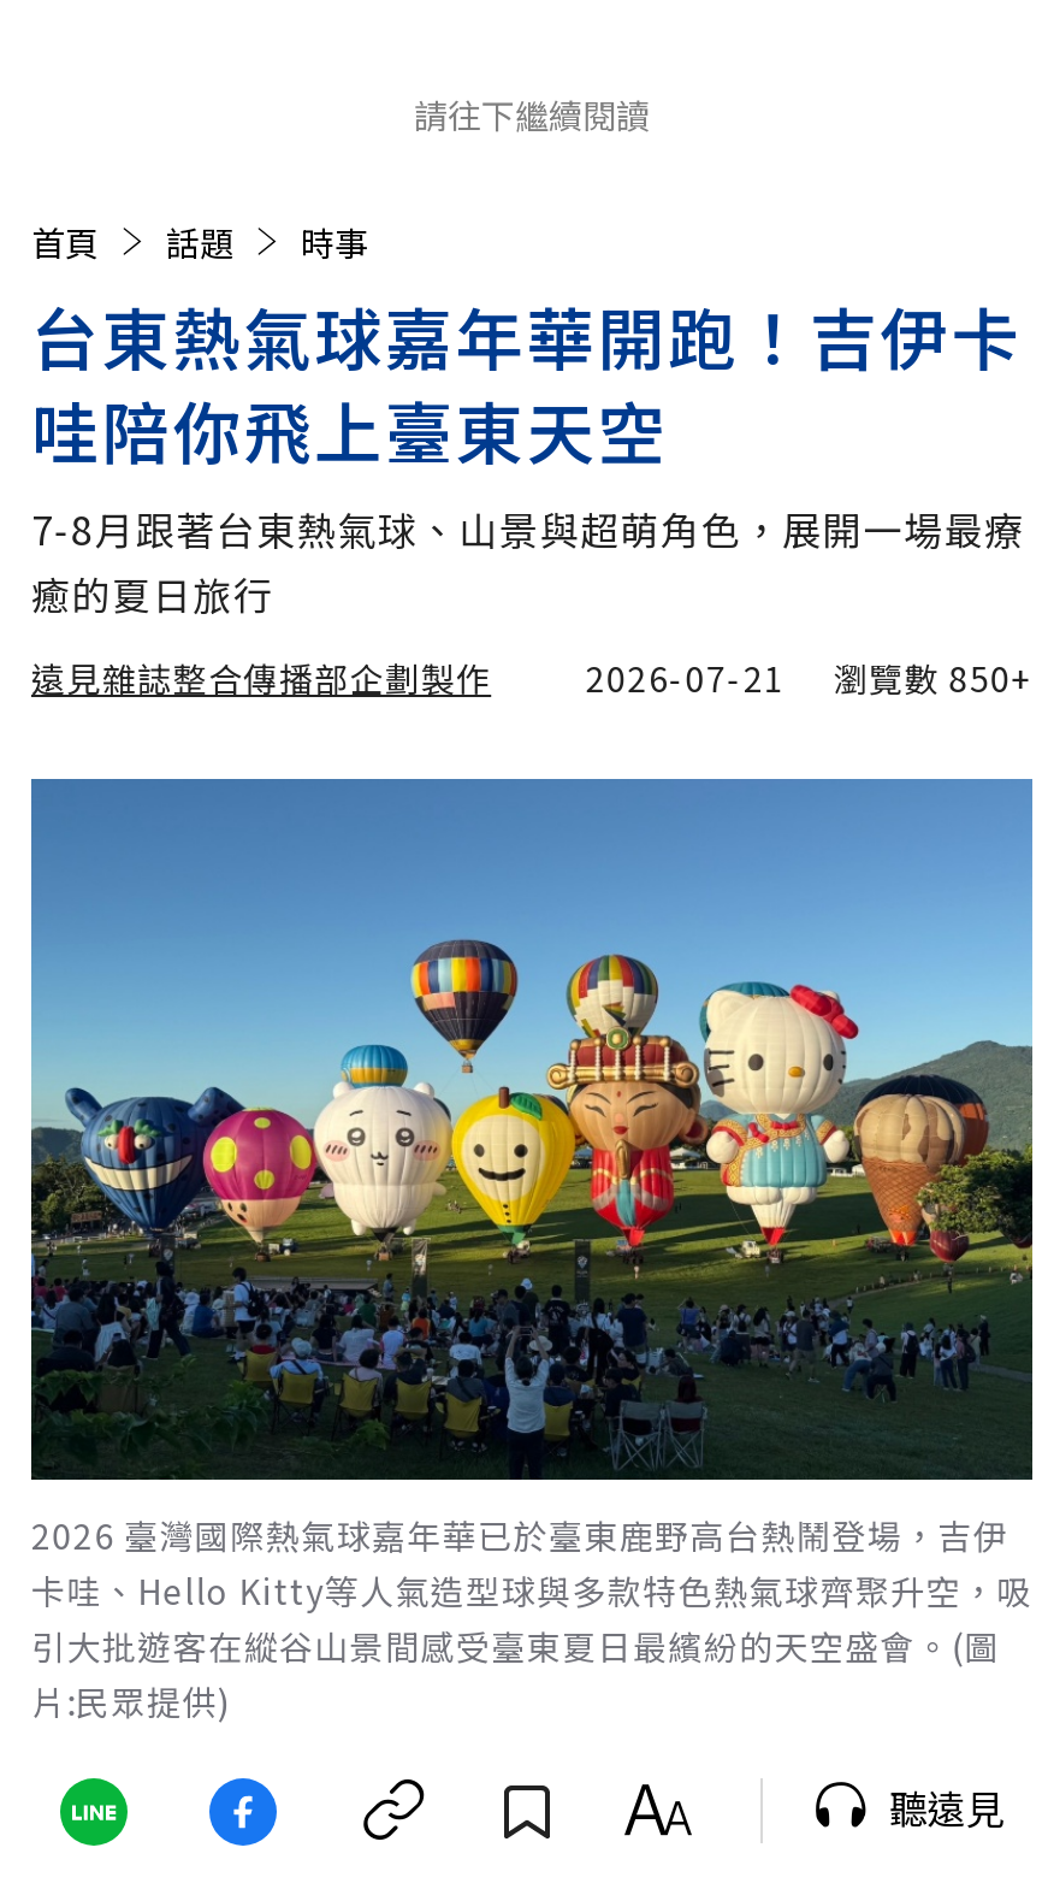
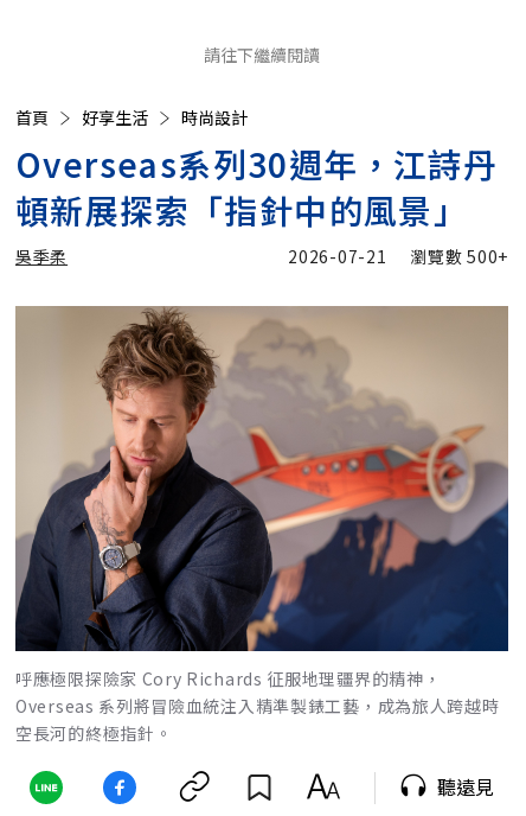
- 話題
- 時事
- 台東熱氣球嘉年華開跑！吉伊卡
- 哇陪你飛上臺東天空
- 7-8月跟著台東熱氣球、山景與超萌角色，展開一場最療
- 癒的夏日旅行
- 遠見雜誌整合傳播部企劃製作
+ 好享生活
+ 時尚設計
+ Overseas系列30週年，江詩丹
+ 頓新展探索「指針中的風景」
+ 吳季柔

- 瀏覽數850+
+ 瀏覽數500+

- [image]
- 2026 臺灣國際熱氣球嘉年華已於臺東鹿野高台熱鬧登場，吉伊
- 卡哇、Hello Kitty等人氣造型球與多款特色熱氣球齊聚升空，吸
- 引大批遊客在縱谷山景間感受臺東夏日最繽紛的天空盛會。(圖
- 片:民眾提供)
+ [image]
+ 呼應極限探險家 Cory Richards 征服地理疆界的精神，
+ Overseas 系列將冒險血統注入精準製錶工藝，成為旅人跨越時
+ 空長河的終極指針。
